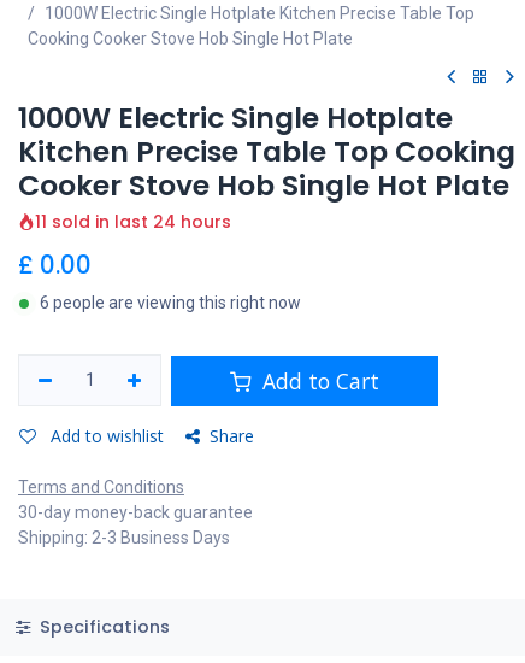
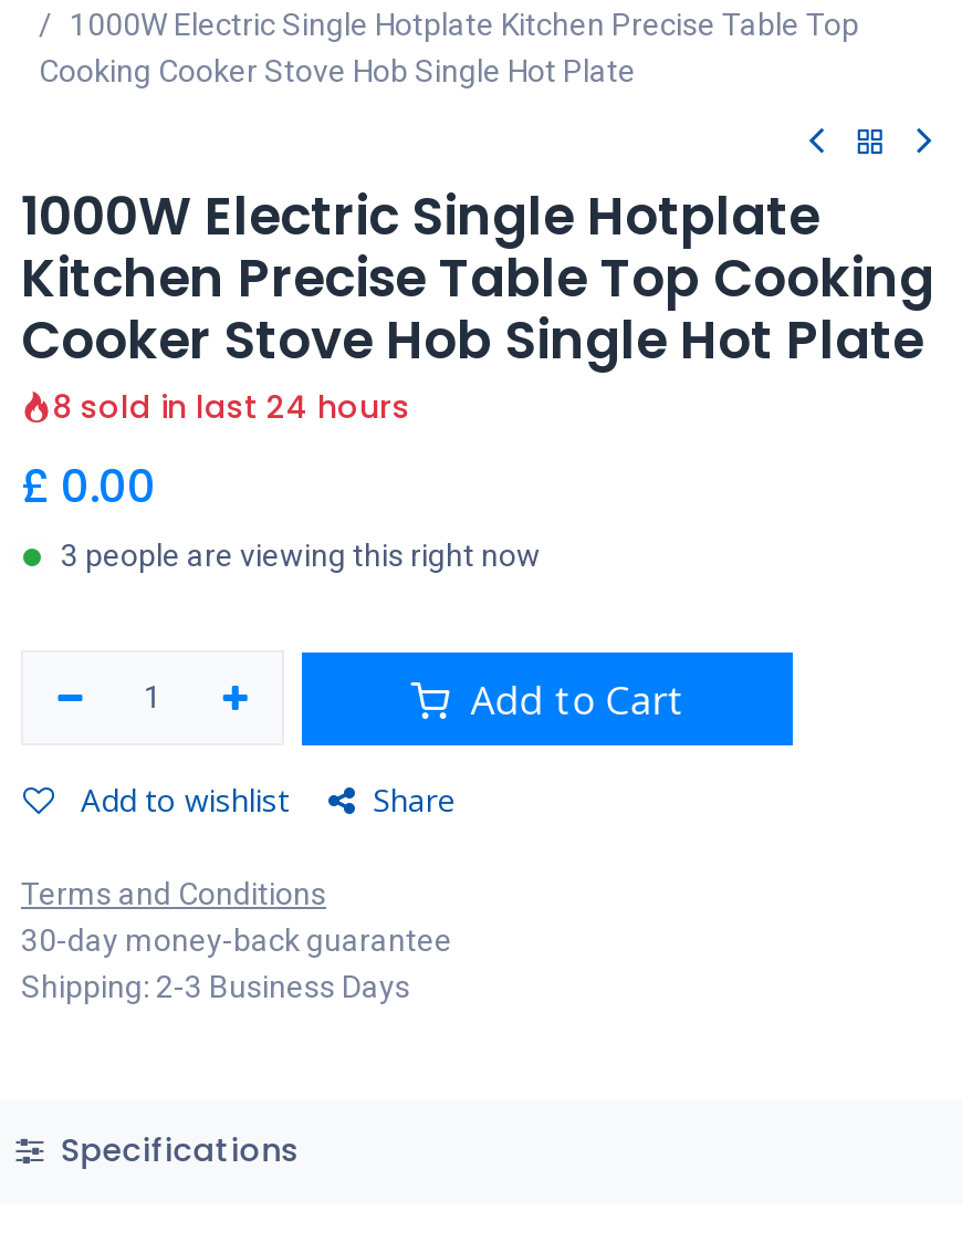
- 11 sold in last 24 hours
+ 8 sold in last 24 hours

- 6 people are viewing this right now
+ 3 people are viewing this right now
